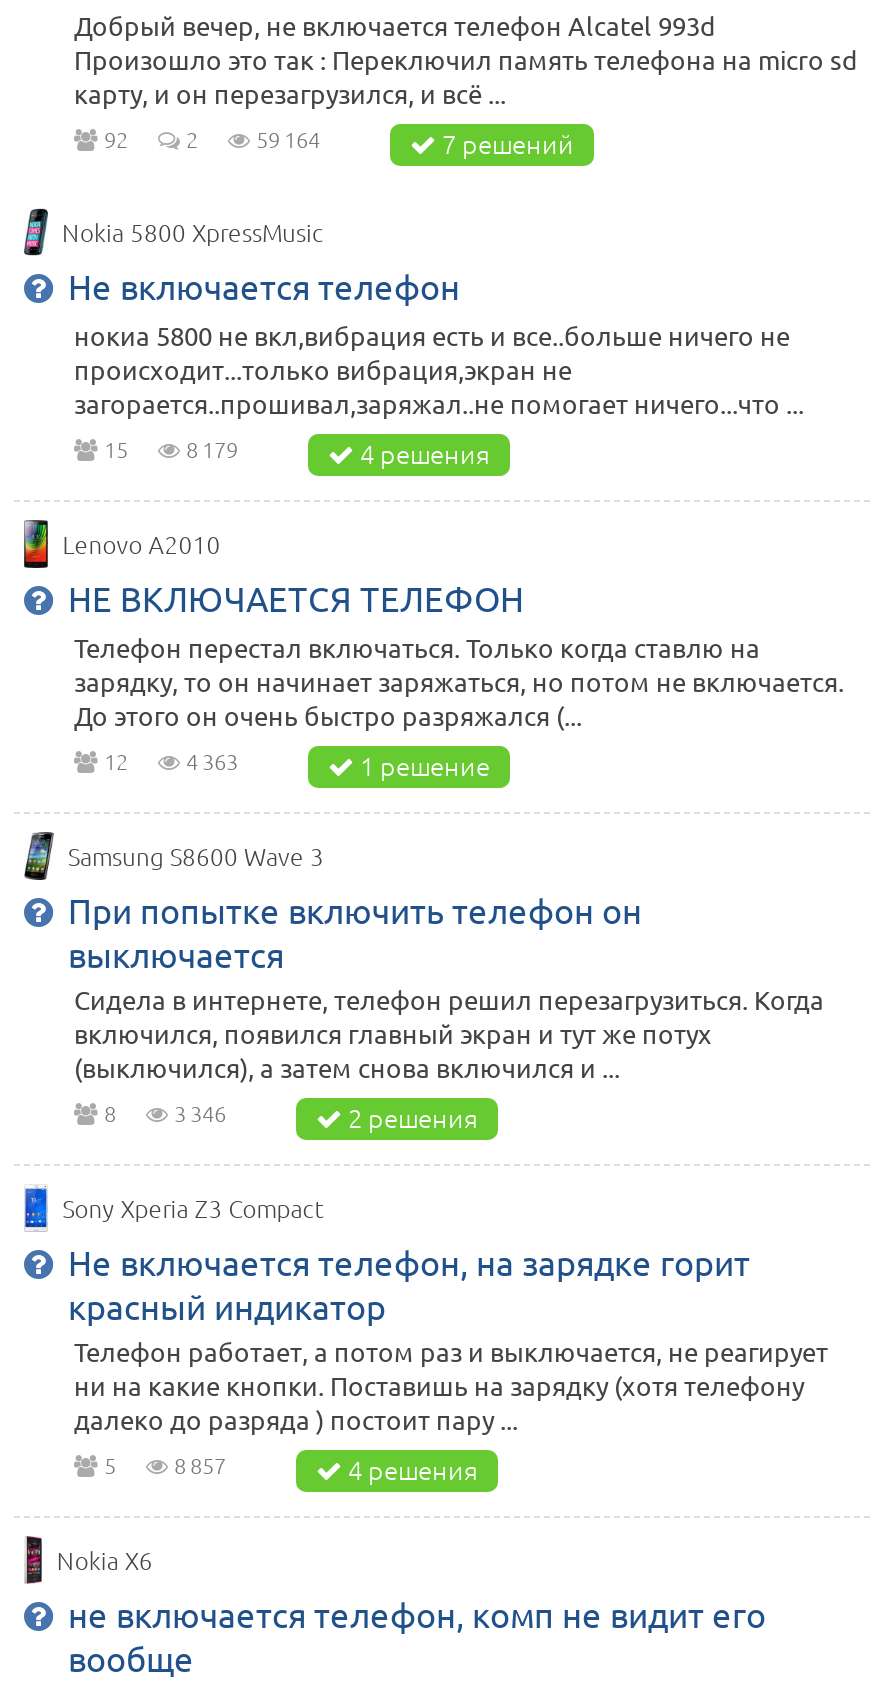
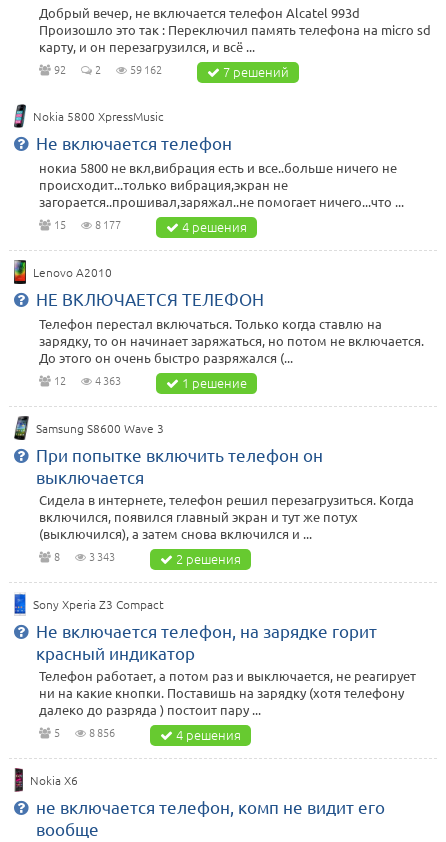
- 92 2 59 164
+ 92 2 59 162

- 15 8 179
+ 15 8 177

- 8 3 346
+ 8 3 343

- 5 8 857
+ 5 8 856
